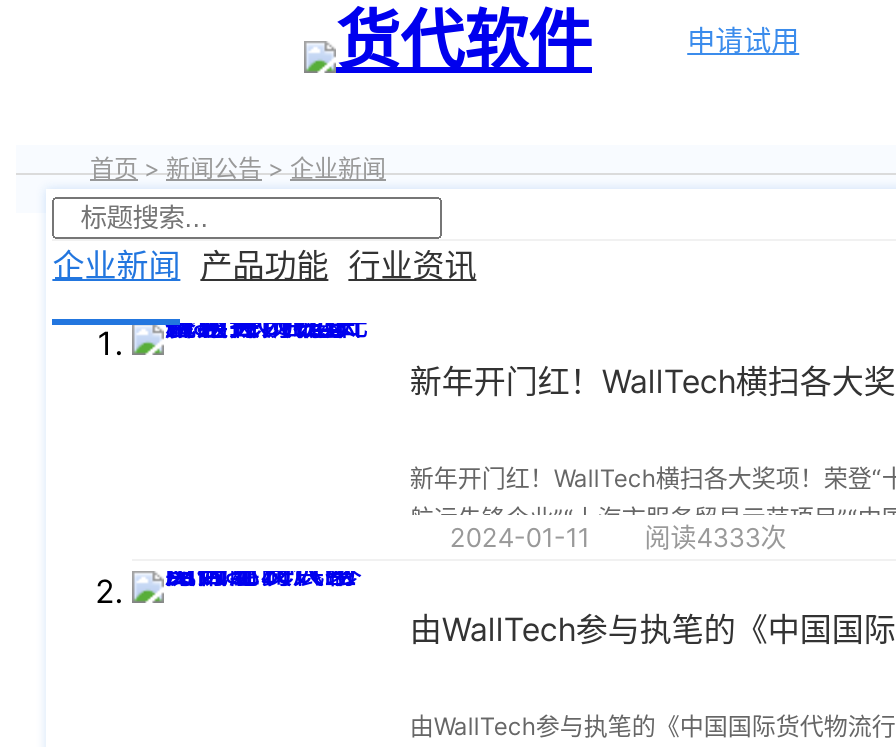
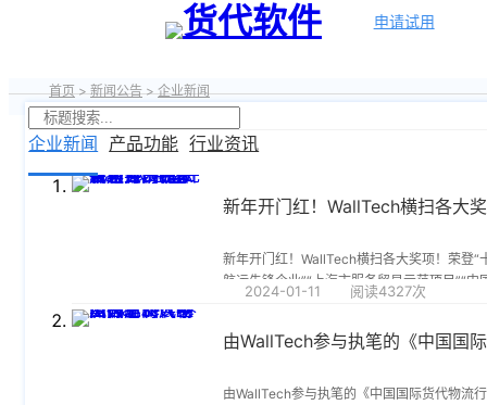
- 2024-01-11 阅读4333次
+ 2024-01-11 阅读4327次
